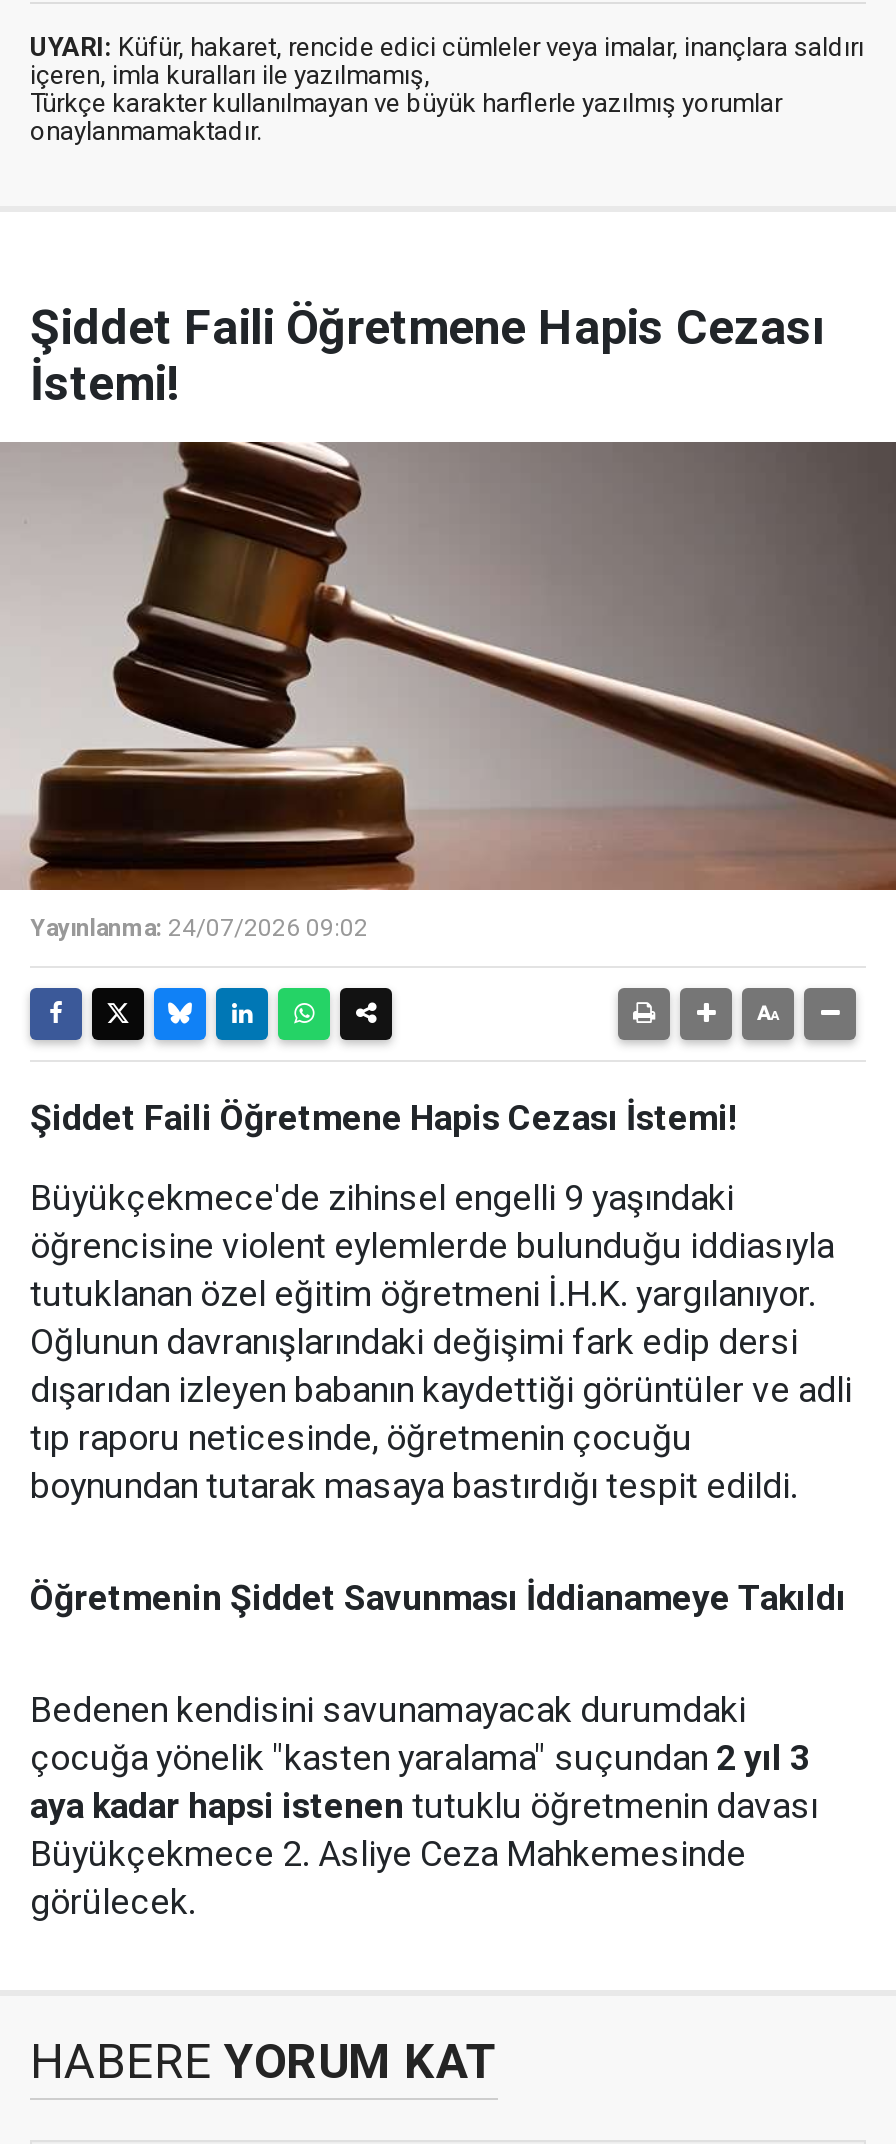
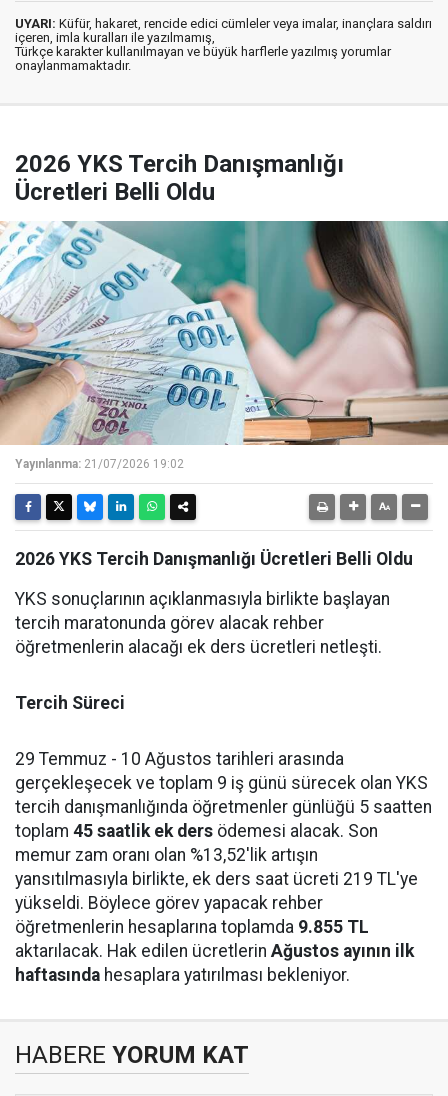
- Şiddet Faili Öğretmene Hapis Cezası
- İstemi!
+ 2026 YKS Tercih Danışmanlığı
+ Ücretleri Belli Oldu

- [image]
- Yayınlanma: 24/07/2026 09:02
+ [image]
+ Yayınlanma: 21/07/2026 19:02

- Şiddet Faili Öğretmene Hapis Cezası İstemi!
+ 2026 YKS Tercih Danışmanlığı Ücretleri Belli Oldu

- Büyükçekmece'de zihinsel engelli 9 yaşındaki
- öğrencisine violent eylemlerde bulunduğu iddiasıyla
- tutuklanan özel eğitim öğretmeni İ.H.K. yargılanıyor.
- Oğlunun davranışlarındaki değişimi fark edip dersi
- dışarıdan izleyen babanın kaydettiği görüntüler ve adli
- tıp raporu neticesinde, öğretmenin çocuğu
- boynundan tutarak masaya bastırdığı tespit edildi.
+ YKS sonuçlarının açıklanmasıyla birlikte başlayan
+ tercih maratonunda görev alacak rehber
+ öğretmenlerin alacağı ek ders ücretleri netleşti.

- Öğretmenin Şiddet Savunması İddianameye Takıldı
+ Tercih Süreci

- Bedenen kendisini savunamayacak durumdaki
- çocuğa yönelik "kasten yaralama" suçundan 2 yıl 3
- aya kadar hapsi istenen tutuklu öğretmenin davası
- Büyükçekmece 2. Asliye Ceza Mahkemesinde
- görülecek.
+ 29 Temmuz - 10 Ağustos tarihleri arasında
+ gerçekleşecek ve toplam 9 iş günü sürecek olan YKS
+ tercih danışmanlığında öğretmenler günlüğü 5 saatten
+ toplam 45 saatlik ek ders ödemesi alacak. Son
+ memur zam oranı olan %13,52'lik artışın
+ yansıtılmasıyla birlikte, ek ders saat ücreti 219 TL'ye
+ yükseldi. Böylece görev yapacak rehber
+ öğretmenlerin hesaplarına toplamda 9.855 TL
+ aktarılacak. Hak edilen ücretlerin Ağustos ayının ilk
+ haftasında hesaplara yatırılması bekleniyor.
